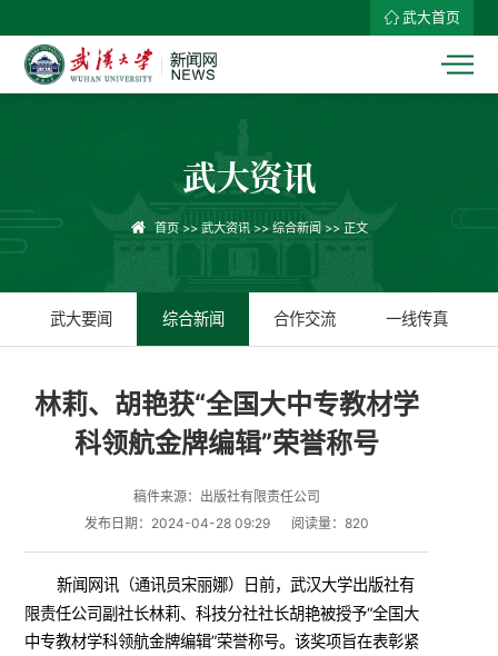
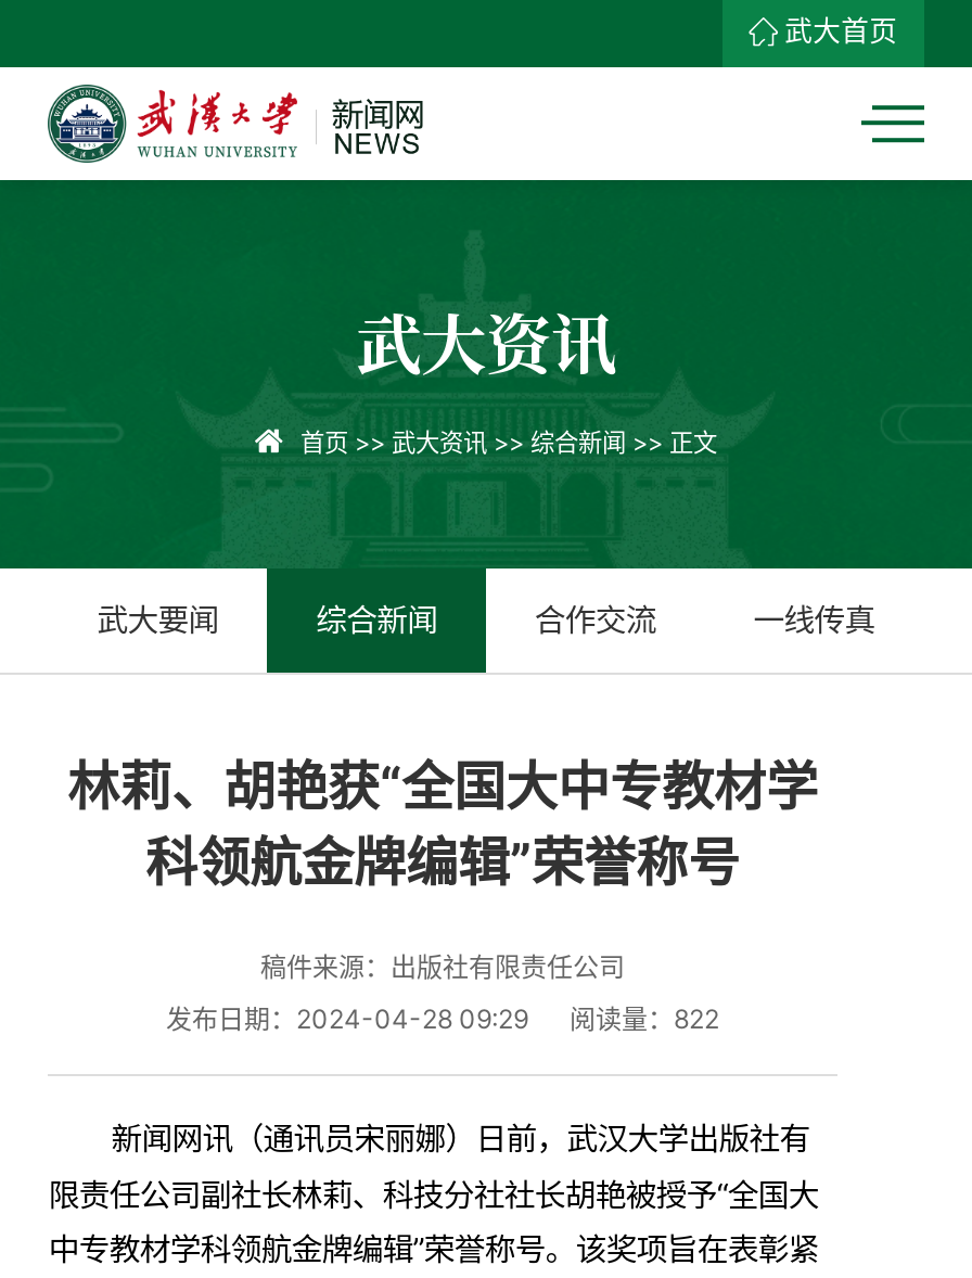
- 发布日期：2024-04-28 09:29 阅读量：820
+ 发布日期：2024-04-28 09:29 阅读量：822
